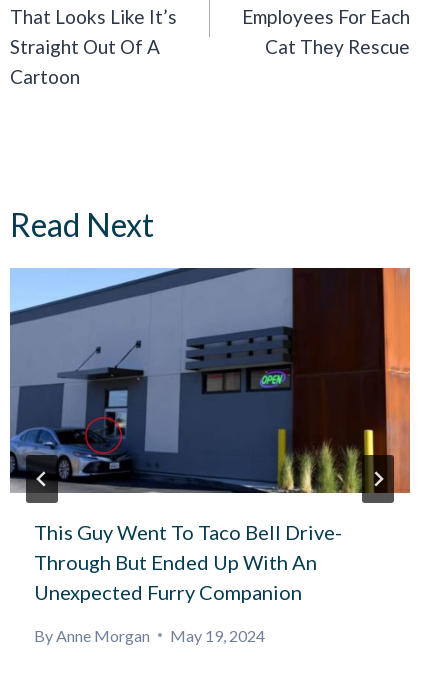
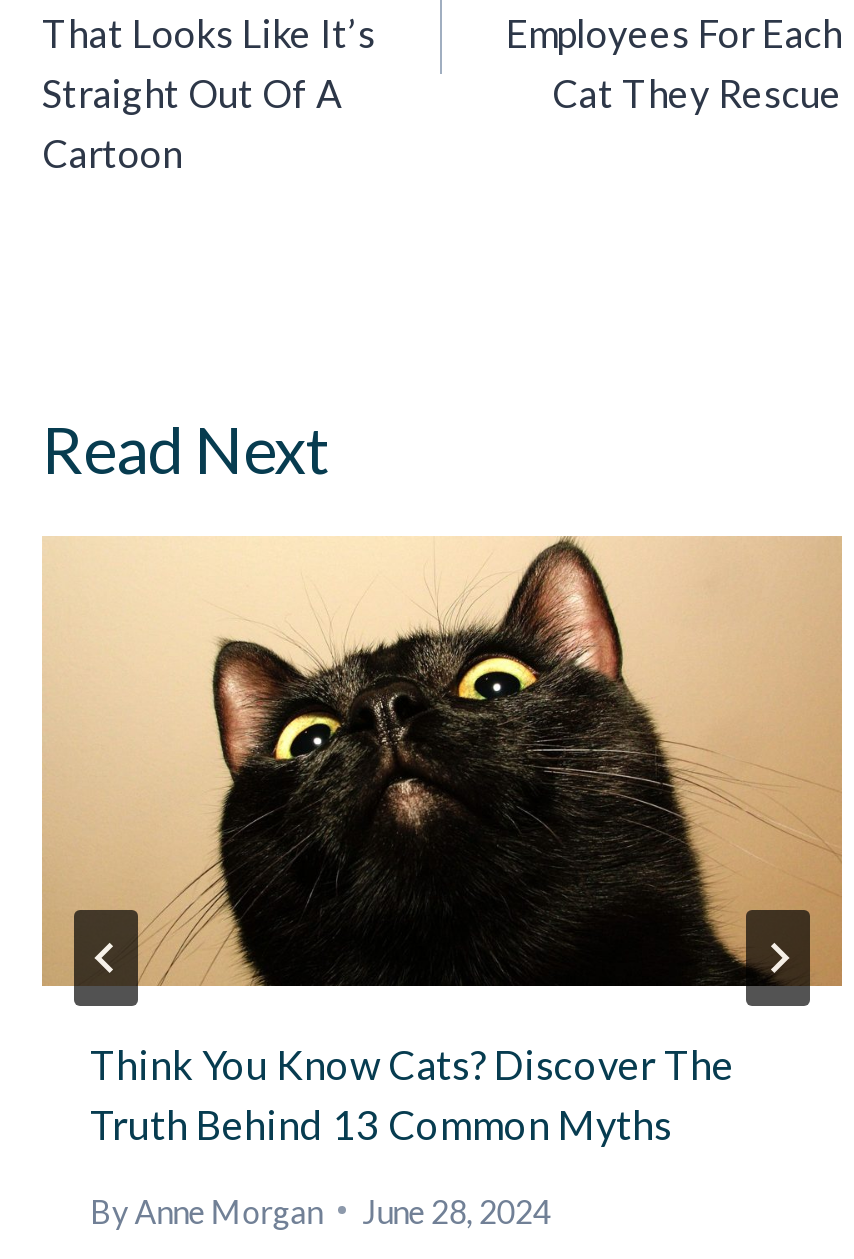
- [image]
- This Guy Went To Taco Bell Drive-
- Through But Ended Up With An
- Unexpected Furry Companion
+ [image]
+ Think You Know Cats? Discover The
+ Truth Behind 13 Common Myths

- By Anne Morgan May 19, 2024
+ By Anne Morgan June 28, 2024
